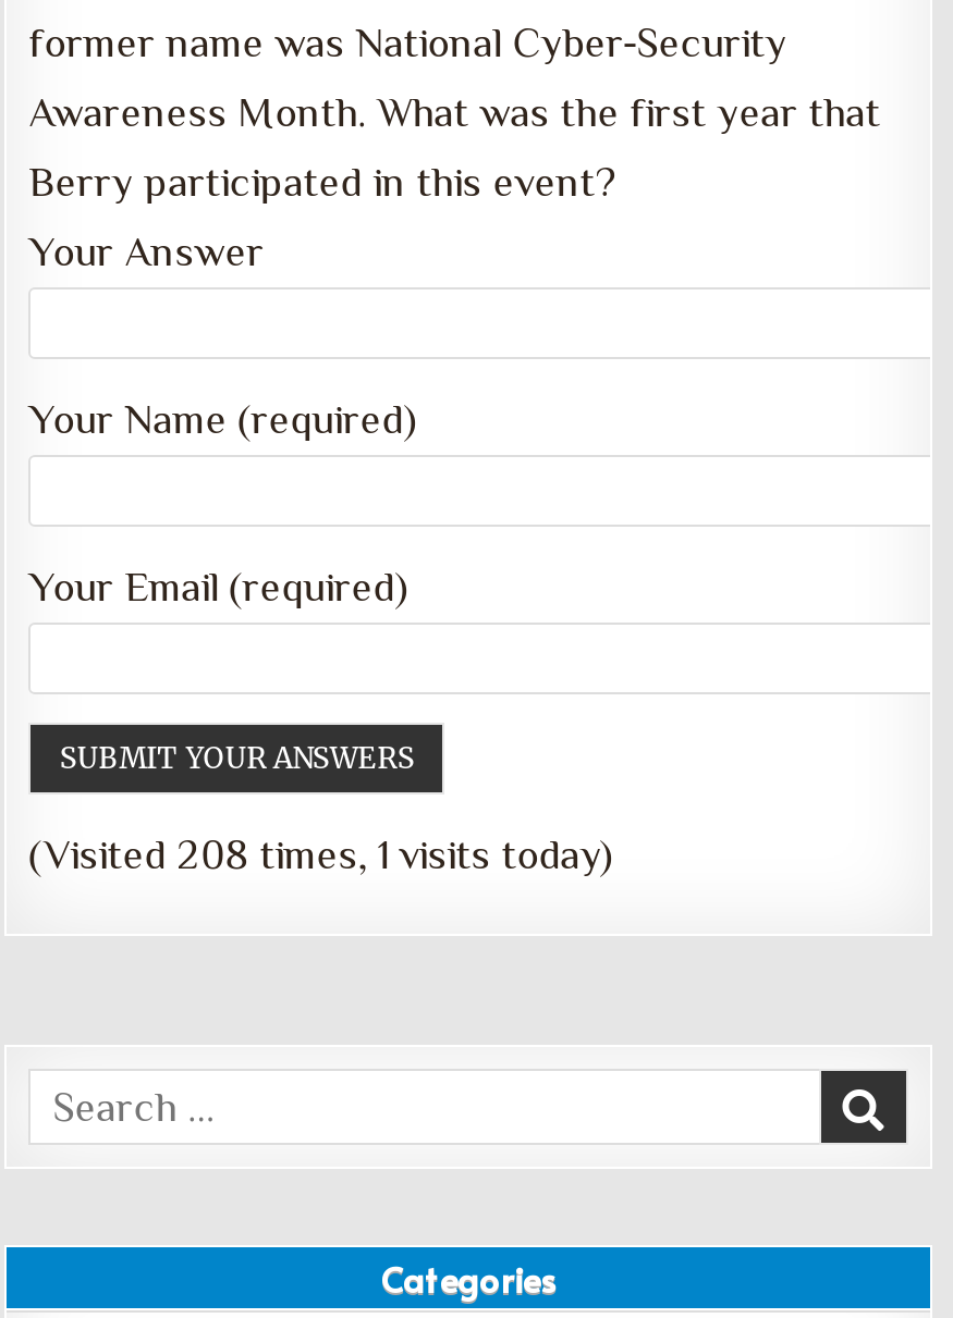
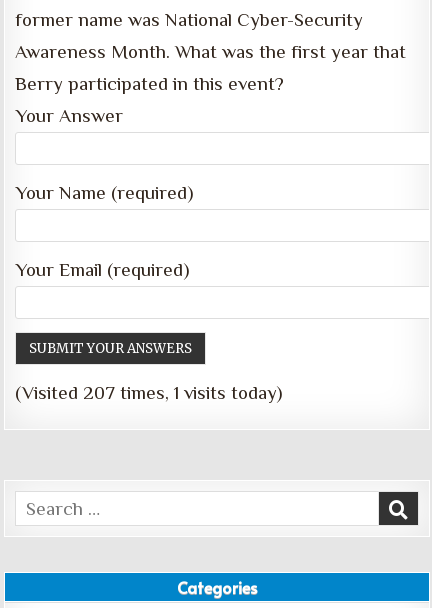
- (Visited 208 times, 1 visits today)
+ (Visited 207 times, 1 visits today)
